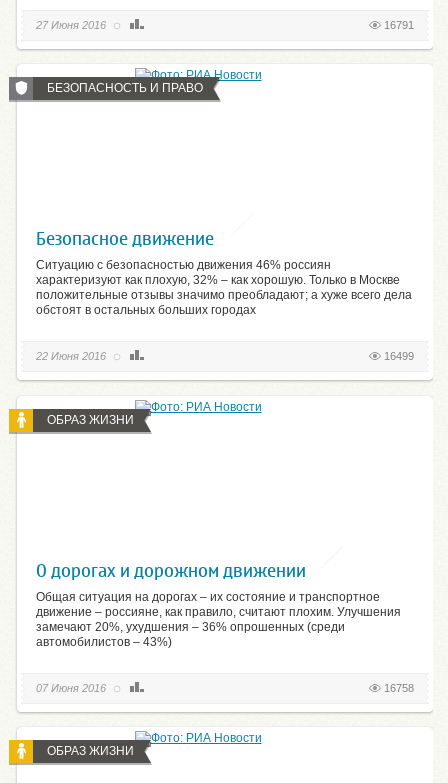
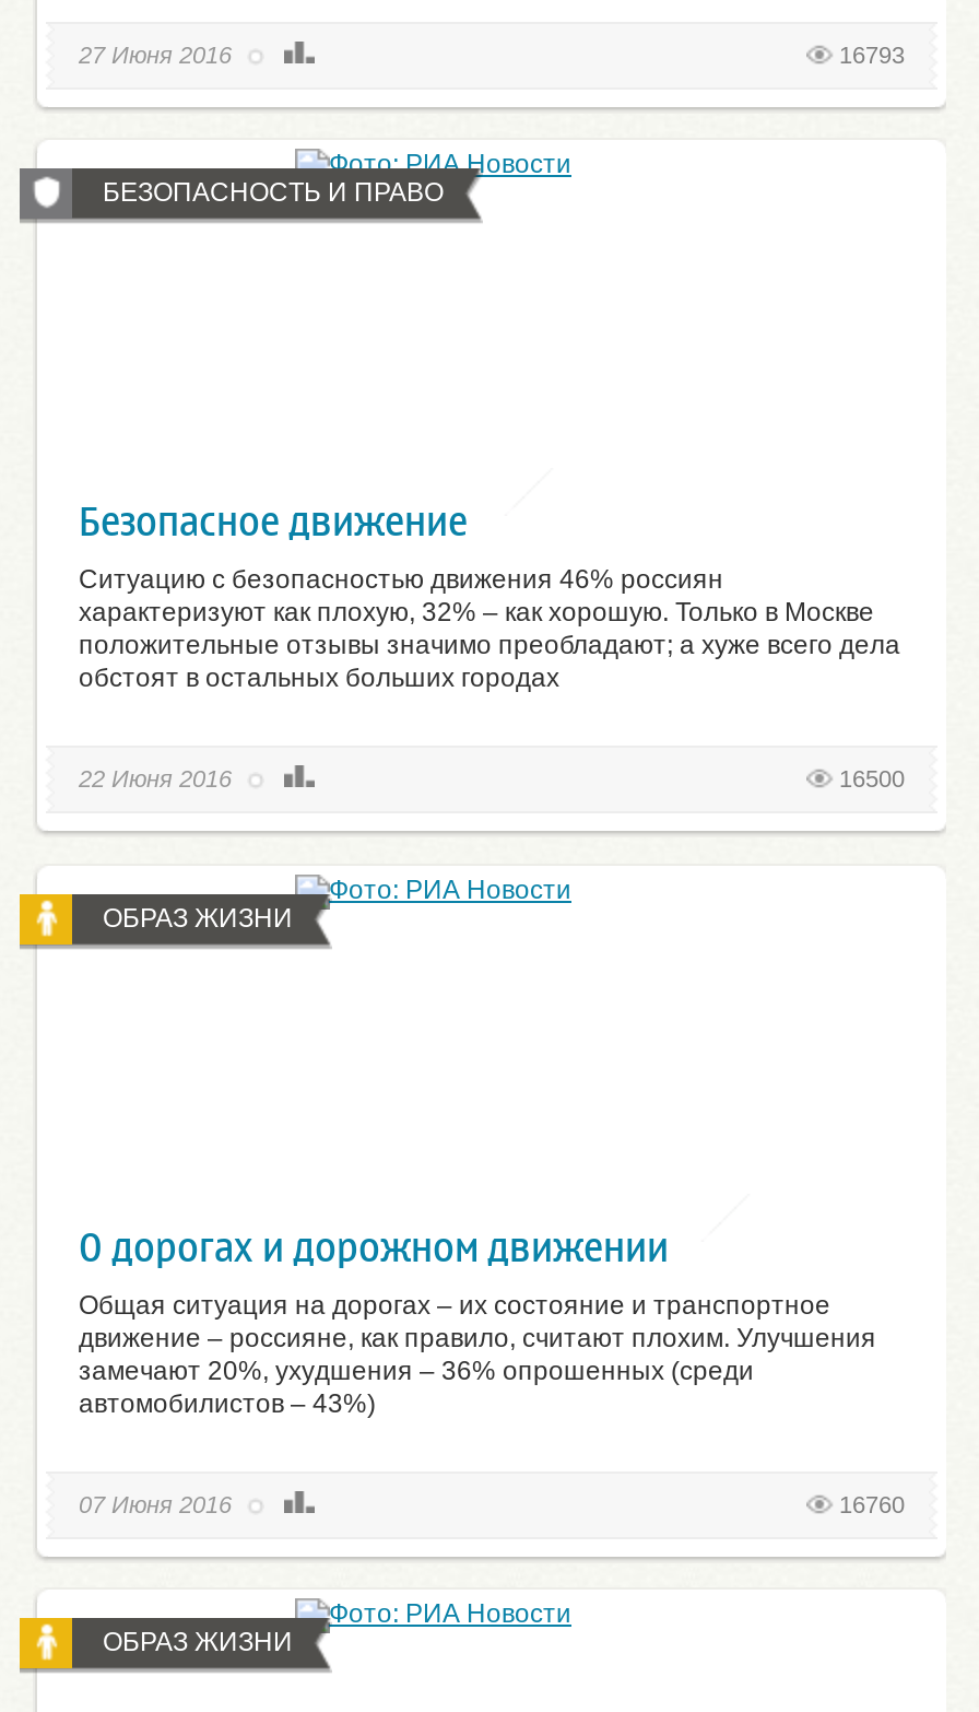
- 16791
+ 16793

- 16499
+ 16500

- 16758
+ 16760
